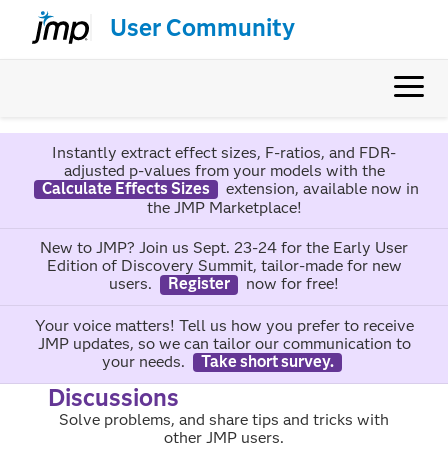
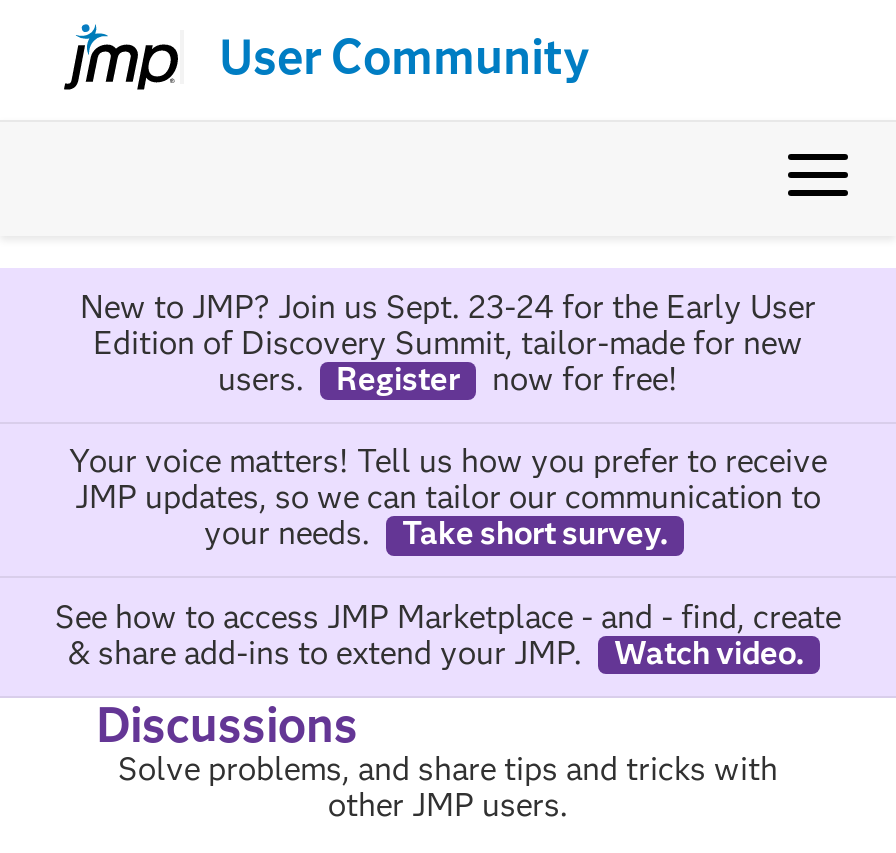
- Instantly extract effect sizes, F-ratios, and FDR-
- adjusted p-values from your models with the
- Calculate Effects Sizes
- extension, available now in
- the JMP Marketplace!

moved up: New to JMP? Join us Sept. 23-24 for the Early User | Edition of Discovery Summit, tailor-made for new | users. | ... | your needs. | Take short survey.

+ See how to access JMP Marketplace - and - find, create
+ & share add-ins to extend your JMP.
+ Watch video.
